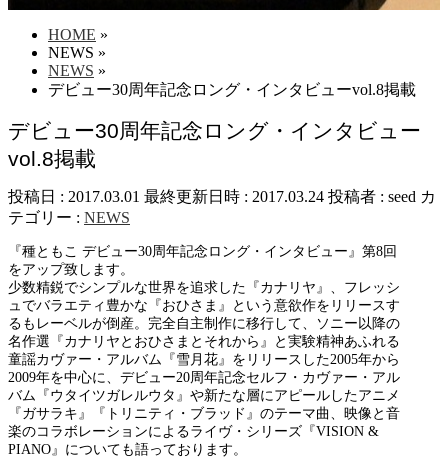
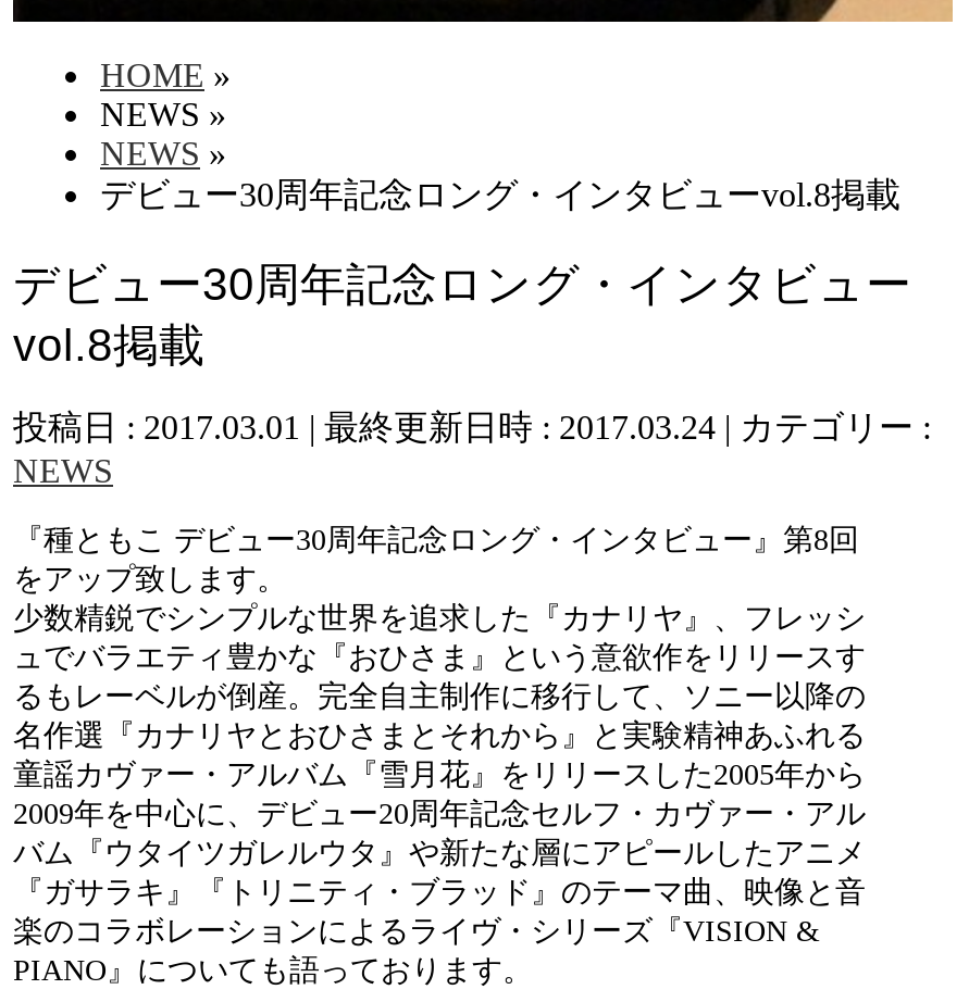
- 投稿日 : 2017.03.01 最終更新日時 : 2017.03.24 投稿者 : seed カ
- テゴリー : NEWS
+ 投稿日 : 2017.03.01
+ 最終更新日時 : 2017.03.24
+ カテゴリー :
+ NEWS
